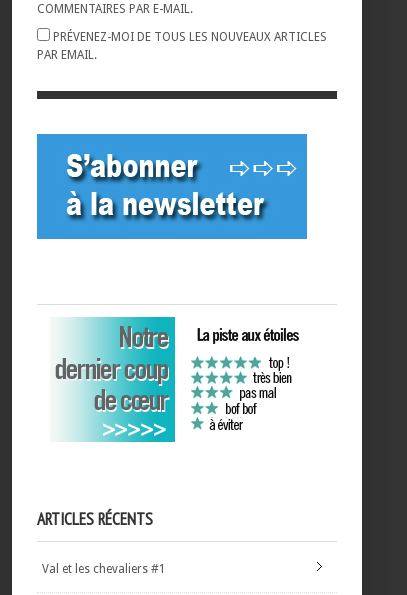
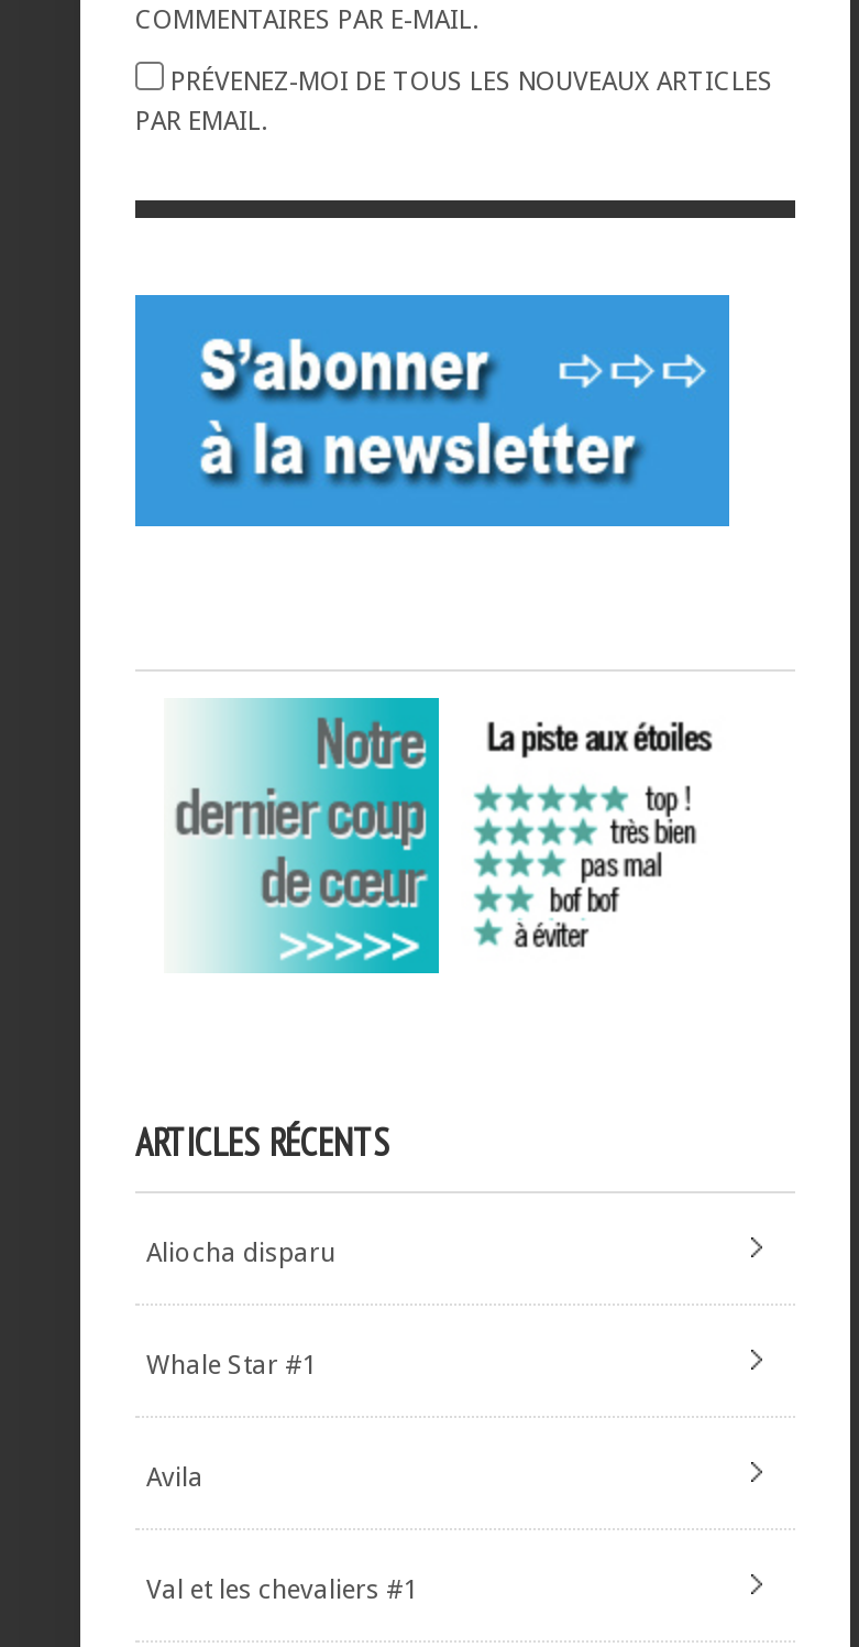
+ Aliocha disparu

+ Whale Star #1

+ Avila
